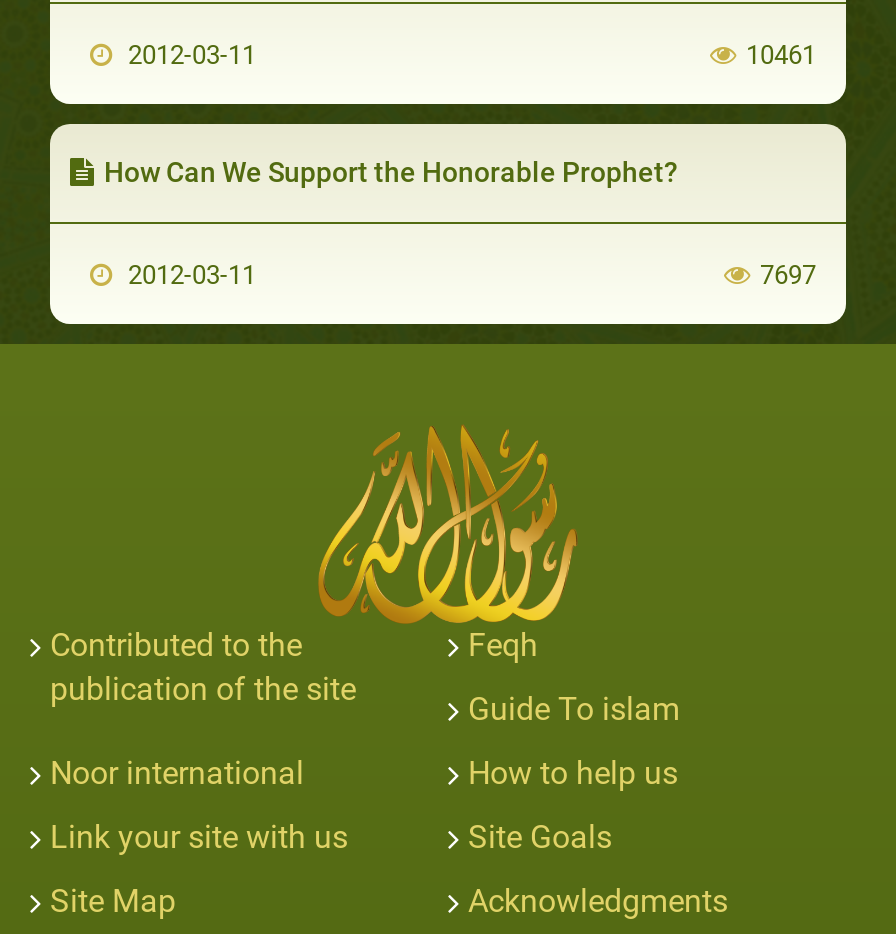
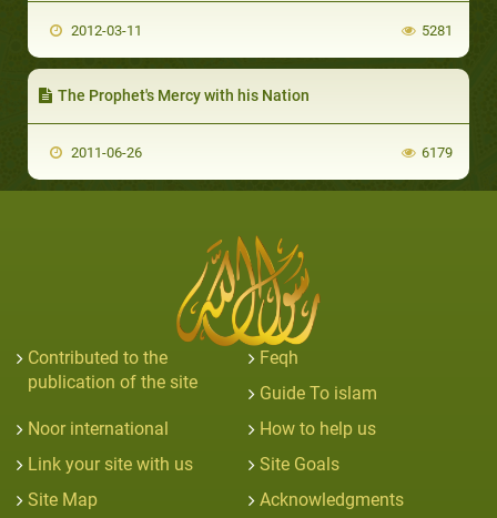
- 10461
+ 5281

- How Can We Support the Honorable Prophet?
+ The Prophet's Mercy with his Nation

- 2012-03-11
- 7697
+ 2011-06-26
+ 6179
